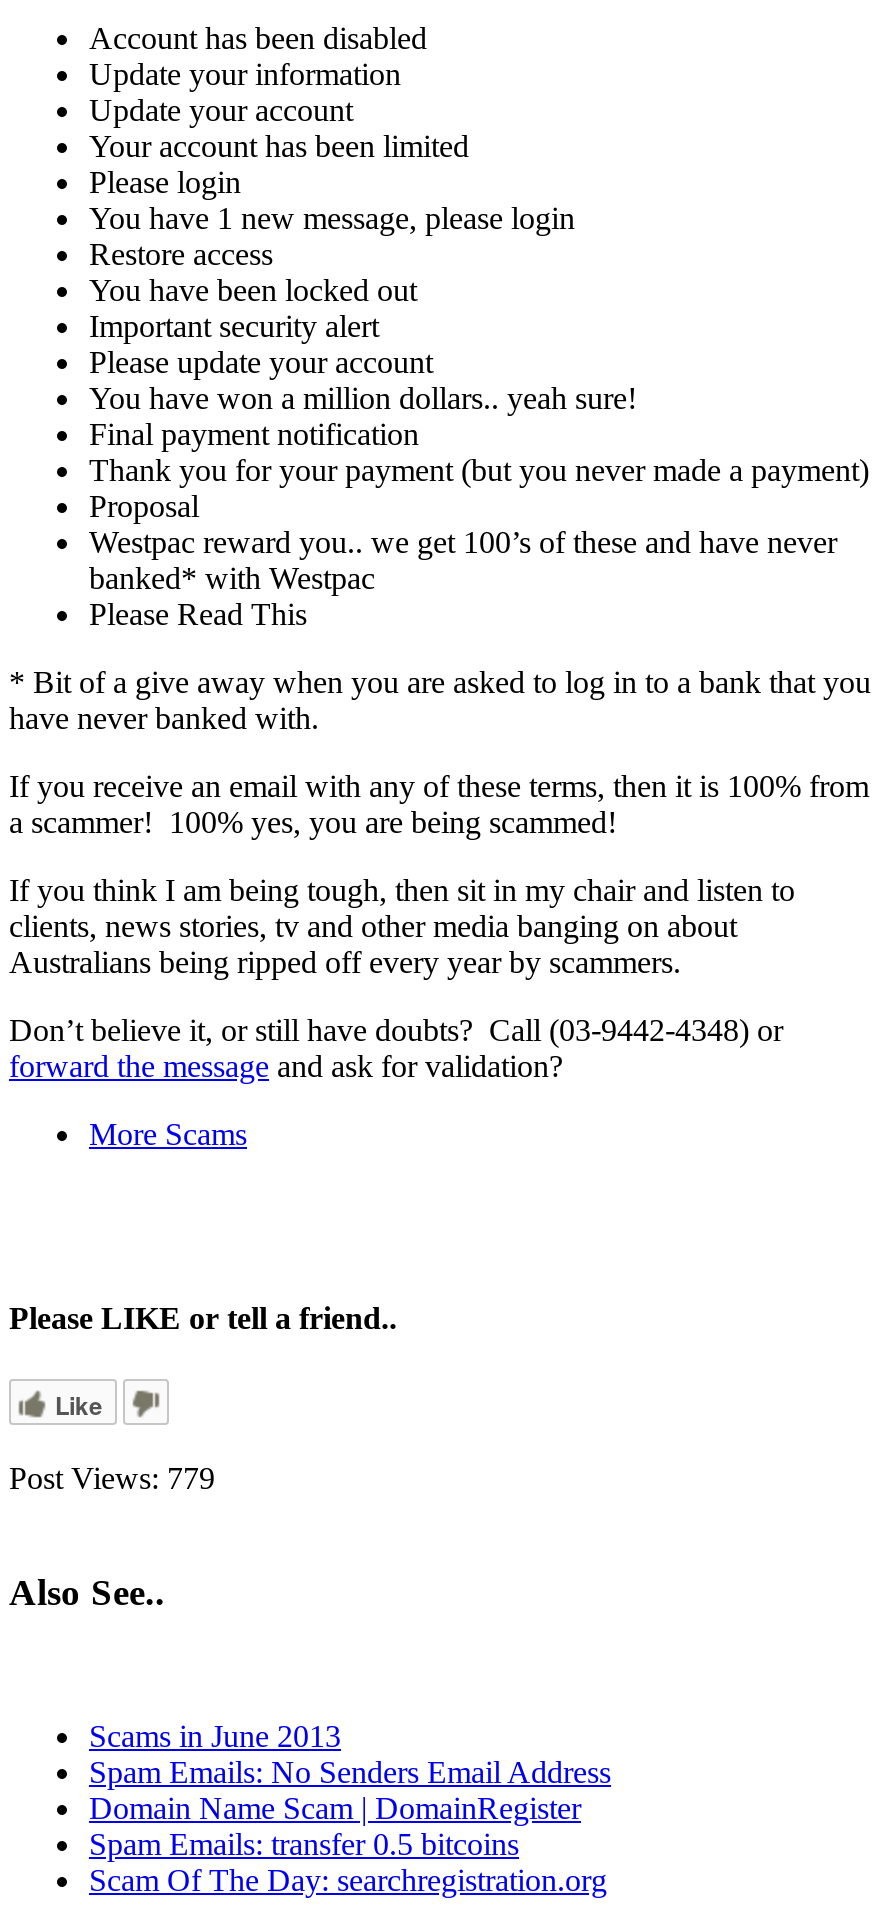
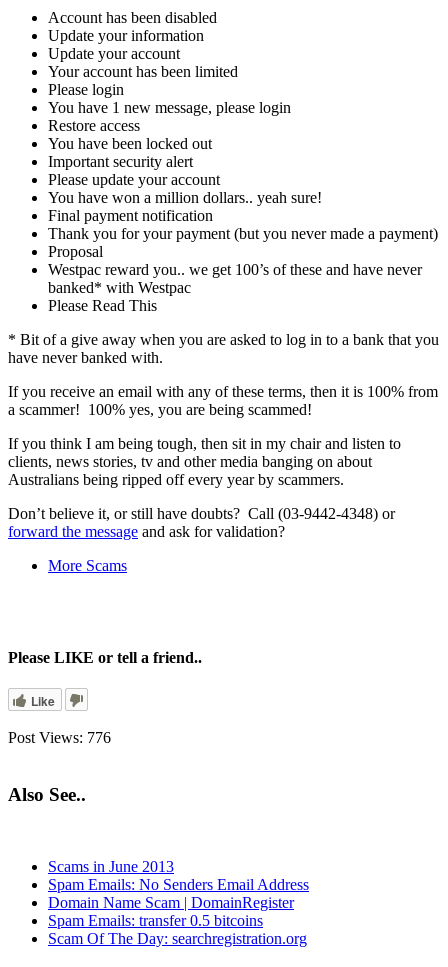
- Post Views: 779
+ Post Views: 776
